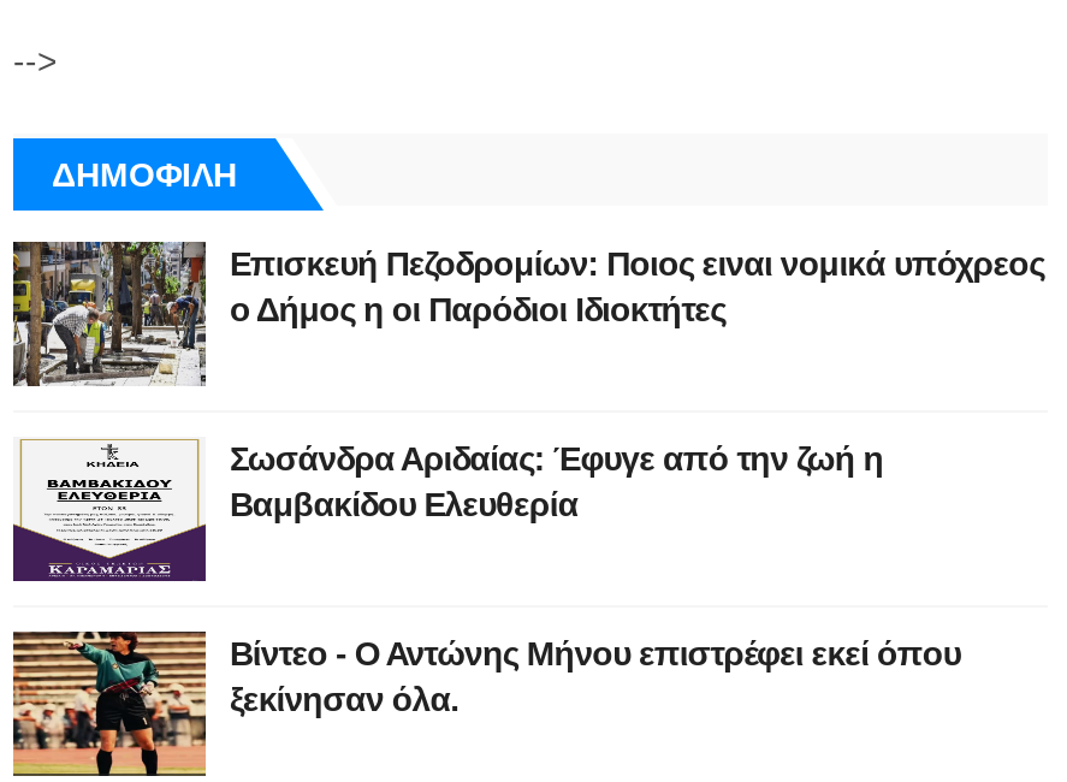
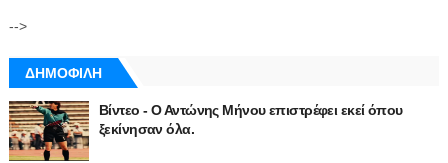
- [image]
- Επισκευή Πεζοδρομίων: Ποιος ειναι νομικά υπόχρεος
- ο Δήμος η οι Παρόδιοι Ιδιοκτήτες

- [image]
- Σωσάνδρα Αριδαίας: Έφυγε από την ζωή η
- Βαμβακίδου Ελευθερία
